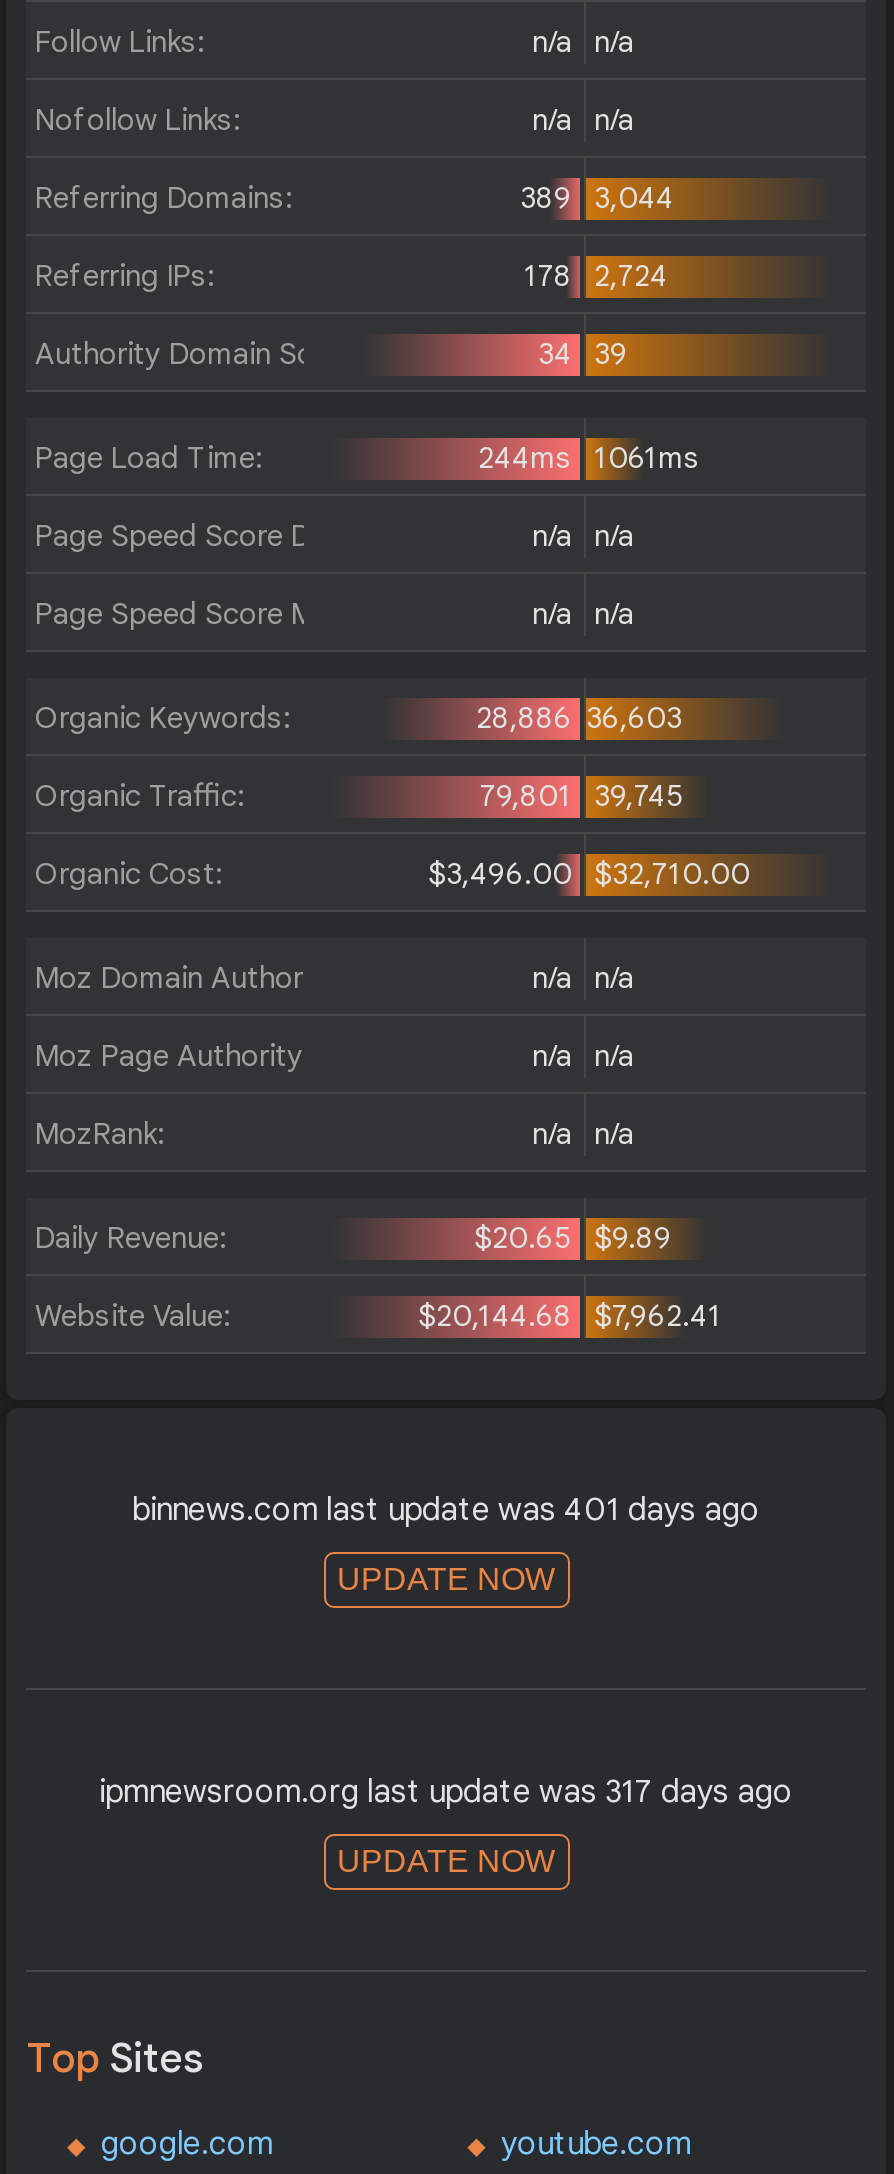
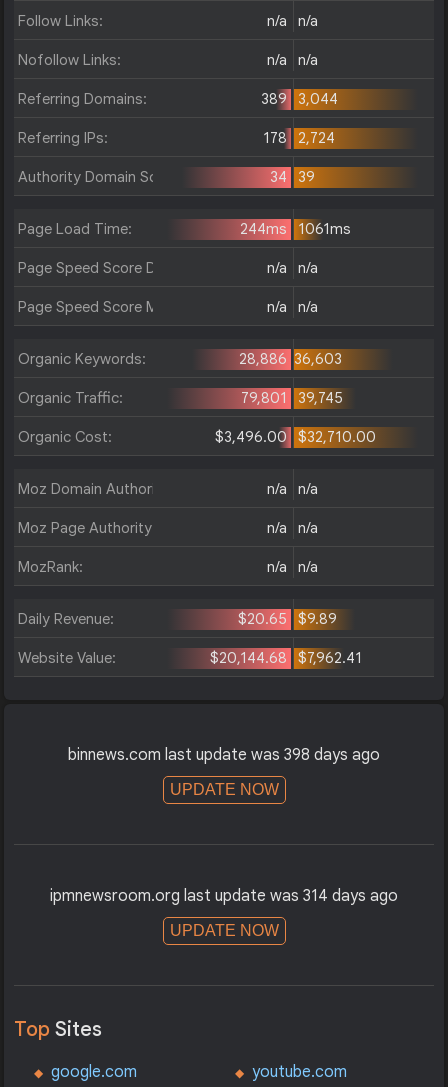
- binnews.com last update was 401 days ago
+ binnews.com last update was 398 days ago

- ipmnewsroom.org last update was 317 days ago
+ ipmnewsroom.org last update was 314 days ago
